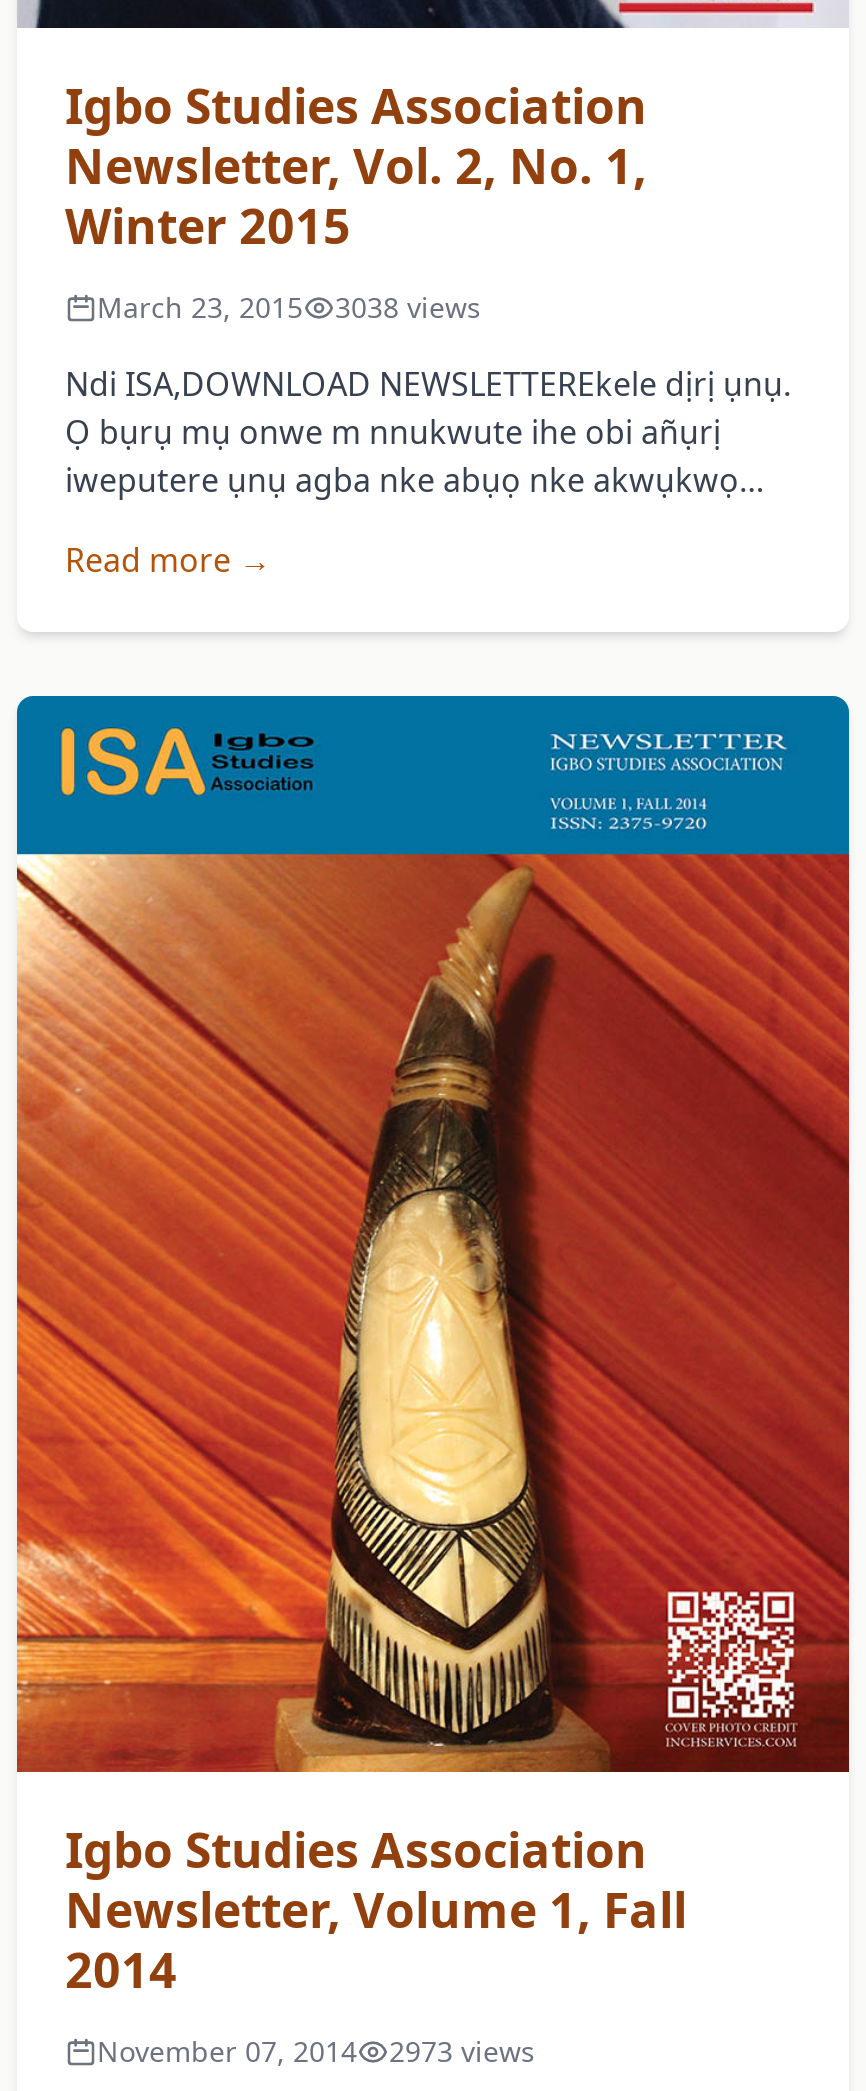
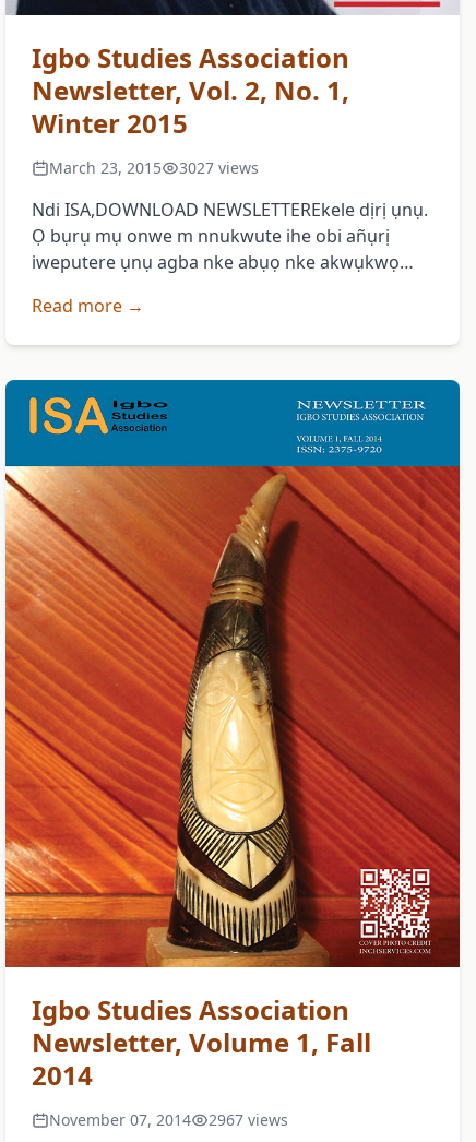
- March 23, 2015 3038 views
+ March 23, 2015 3027 views

- November 07, 2014 2973 views
+ November 07, 2014 2967 views
